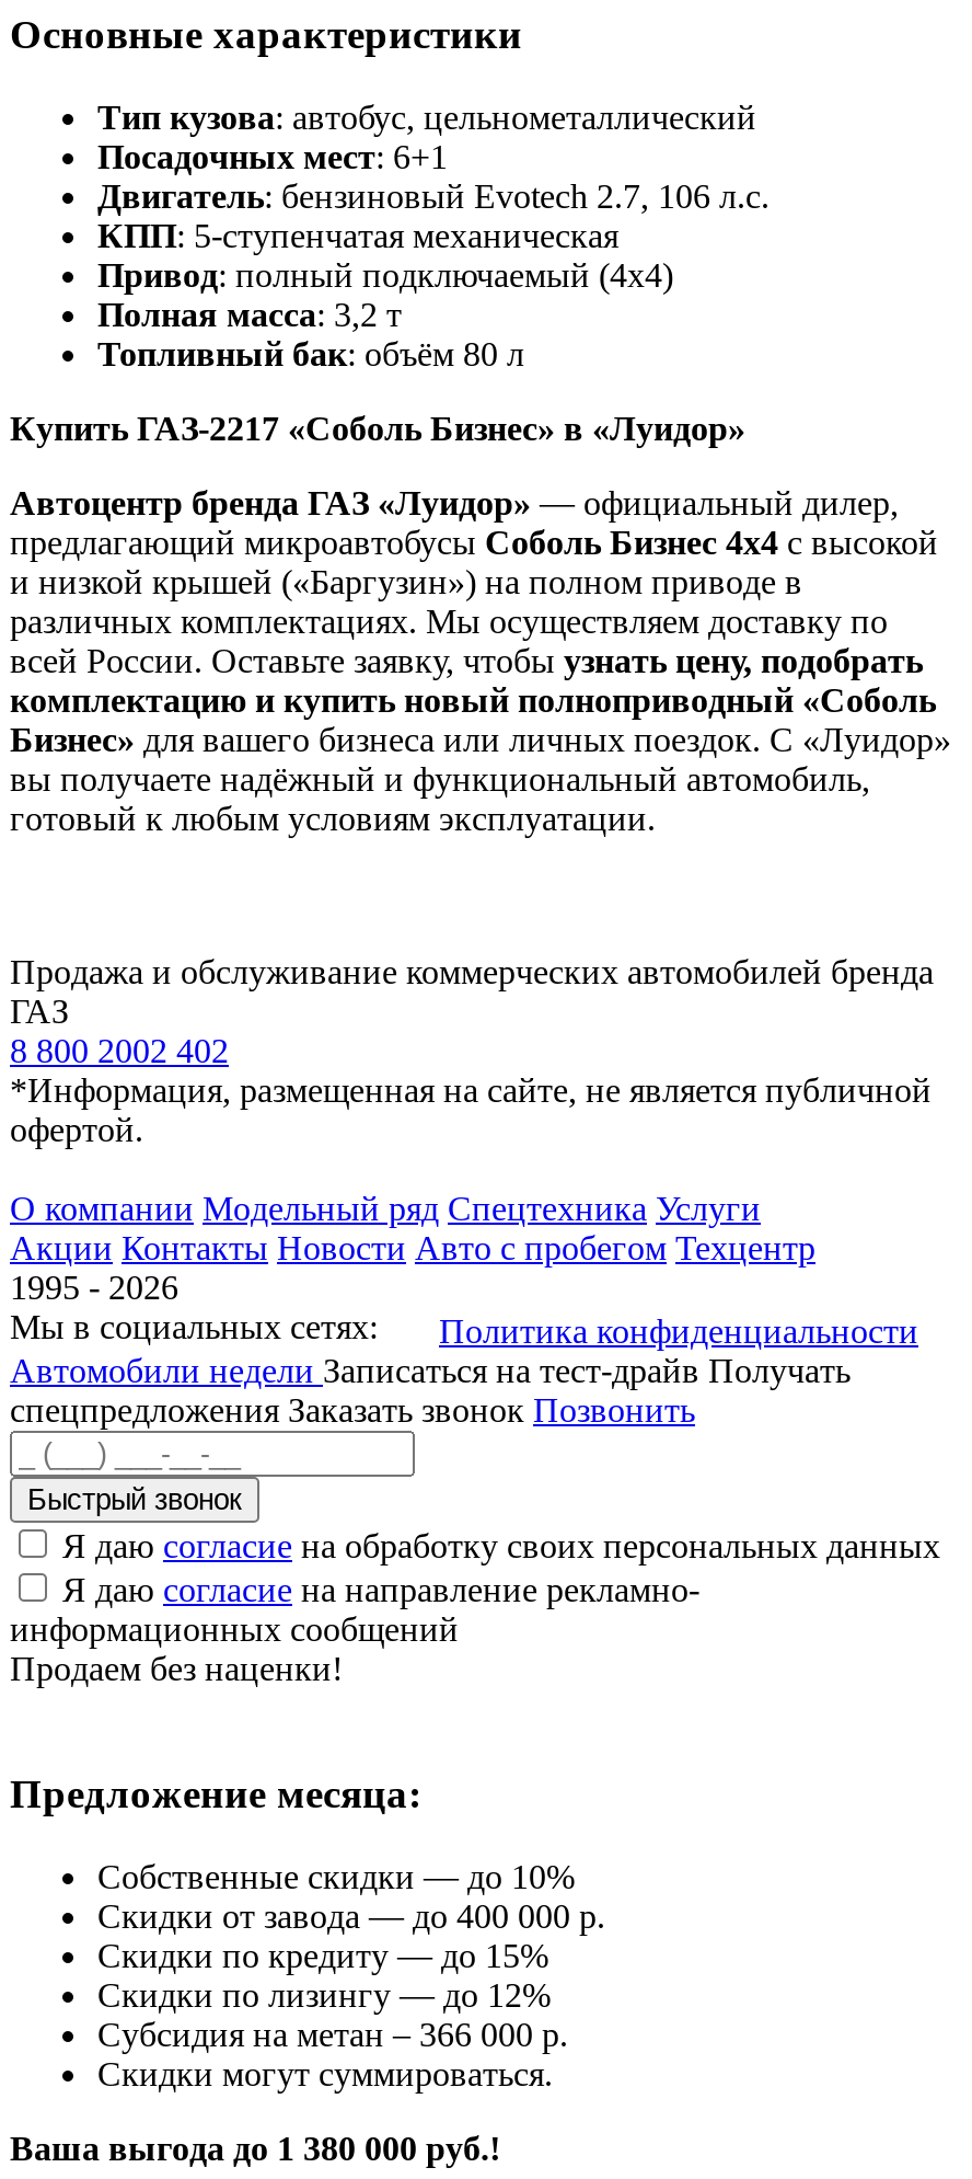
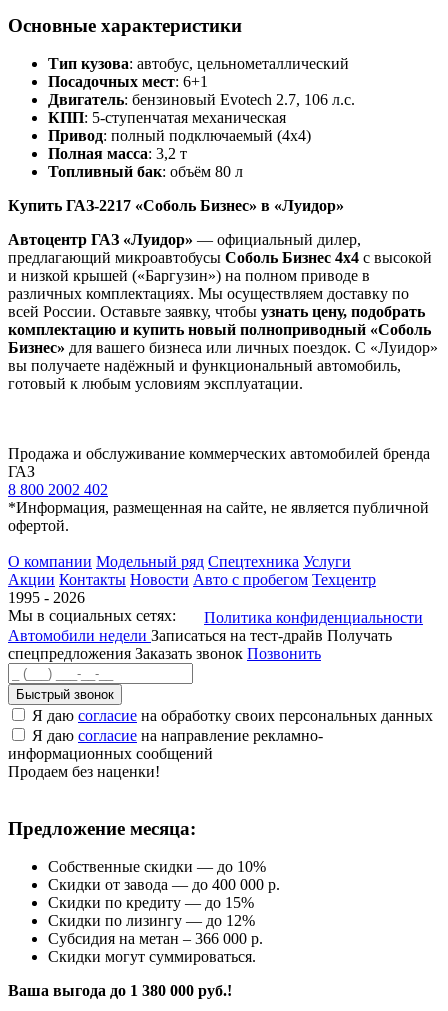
- Автоцентр бренда ГАЗ «Луидор» — официальный дилер,
+ Автоцентр ГАЗ «Луидор» — официальный дилер,
